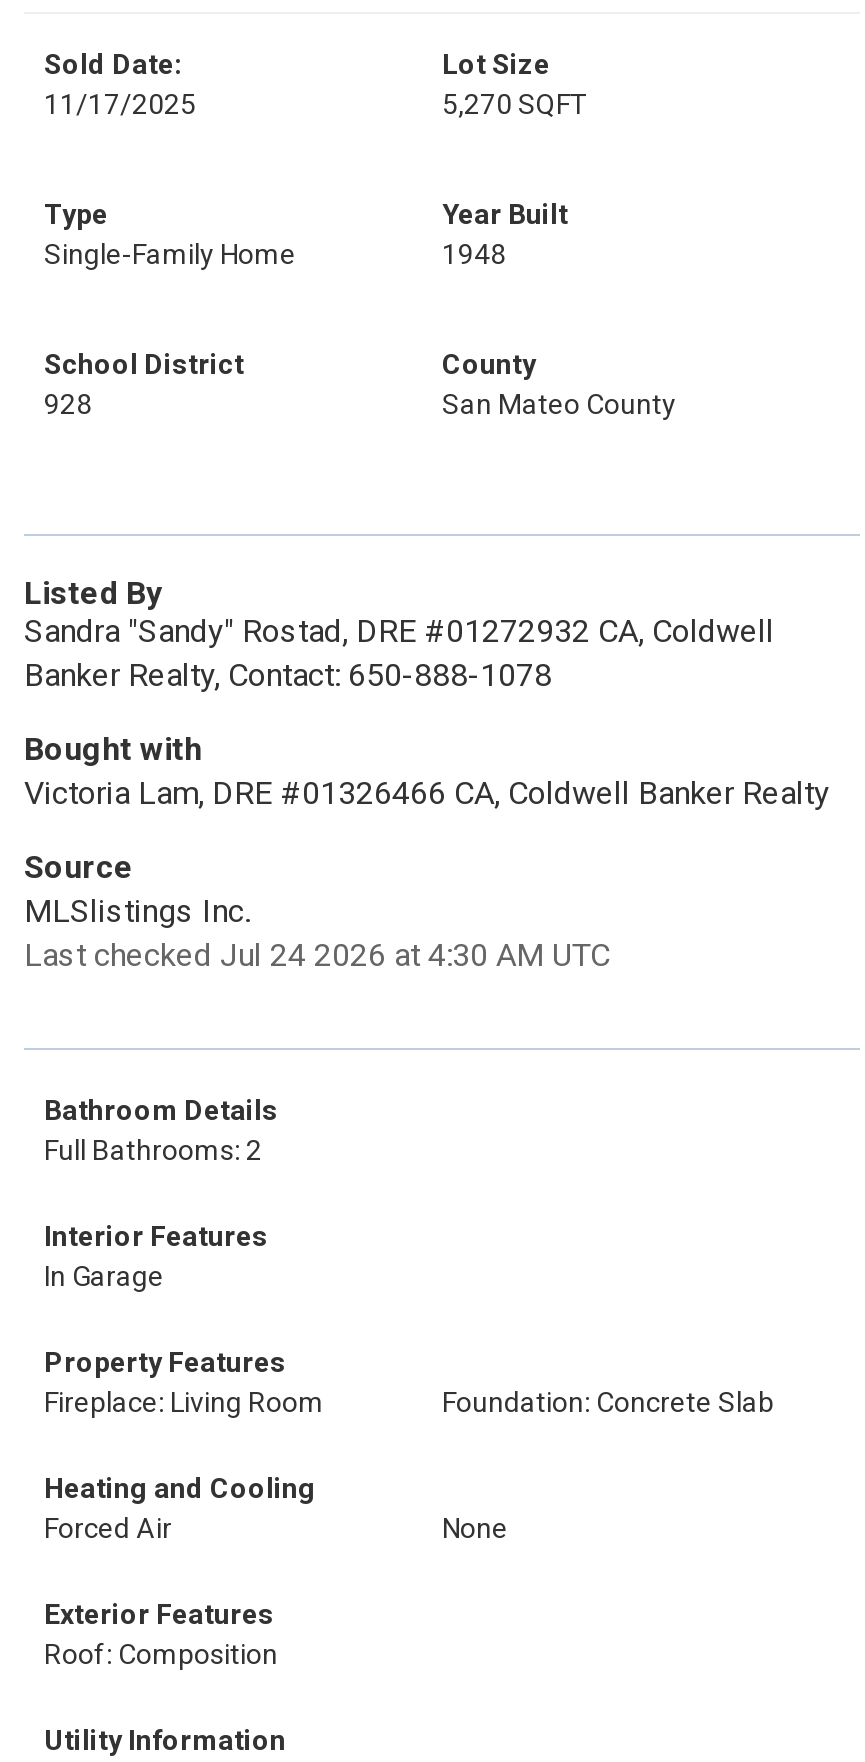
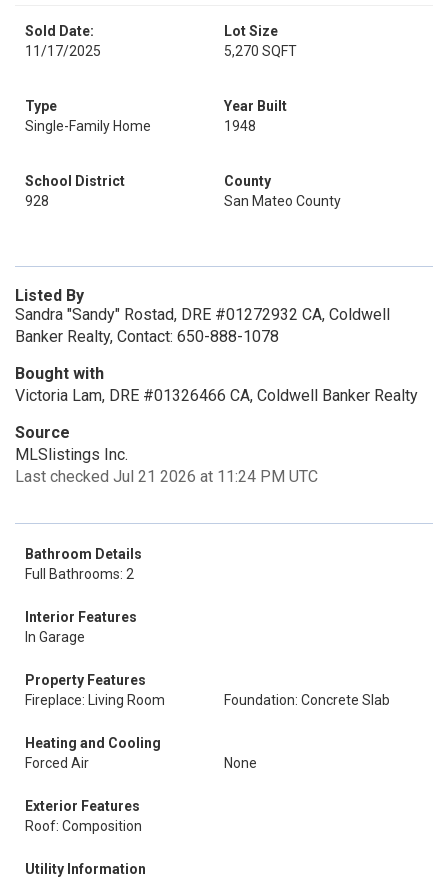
- Last checked Jul 24 2026 at 4:30 AM UTC
+ Last checked Jul 21 2026 at 11:24 PM UTC
